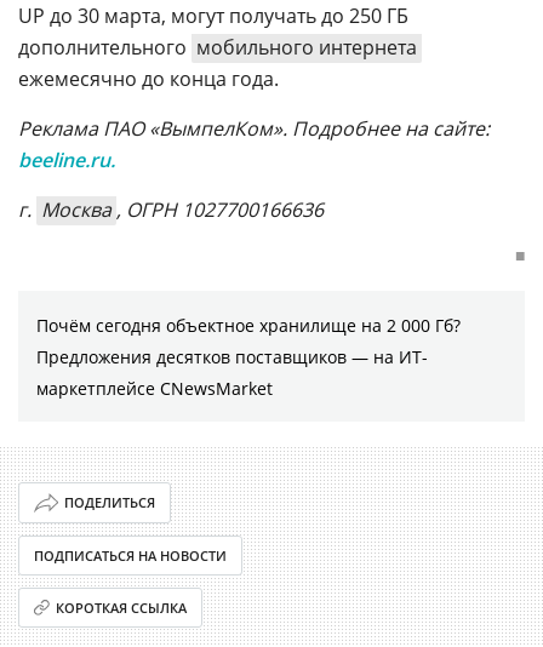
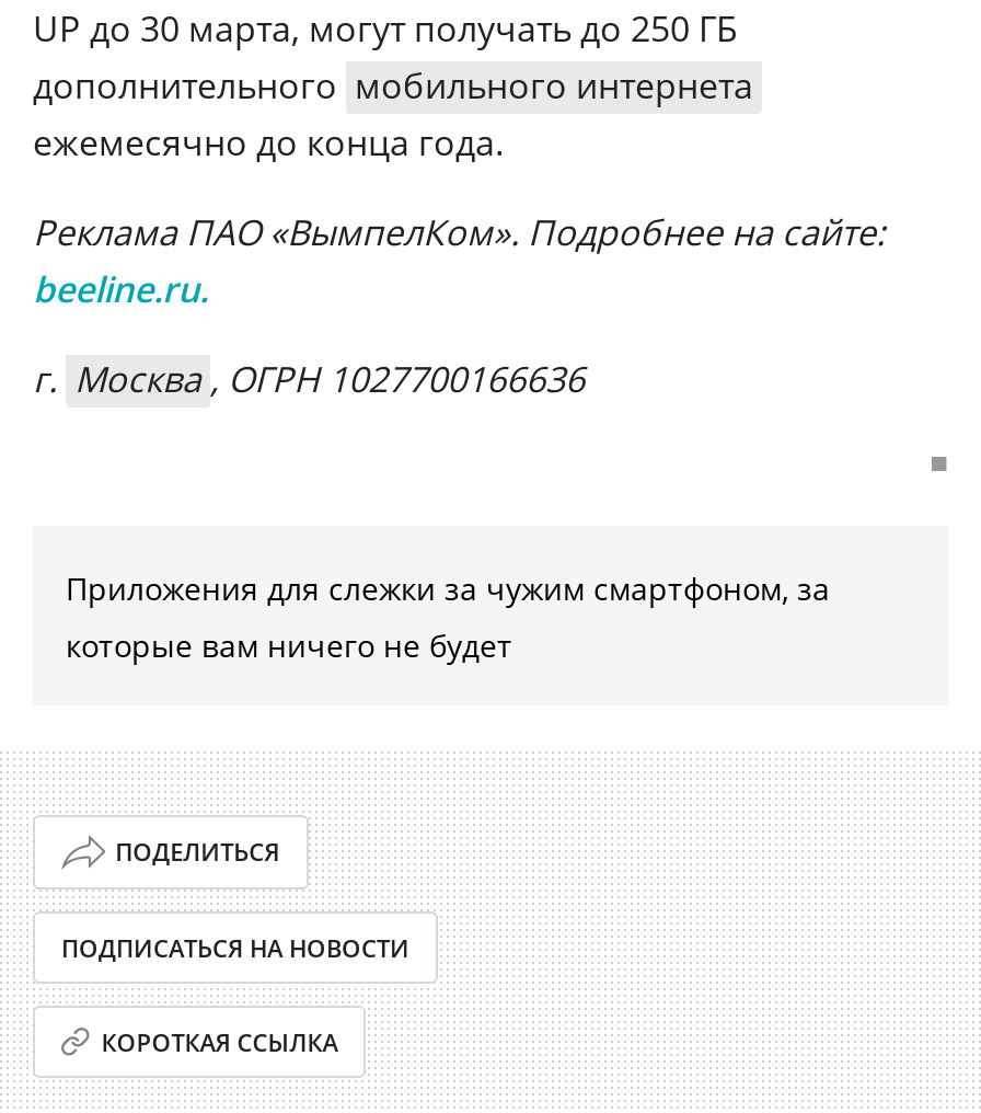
- Почём сегодня объектное хранилище на 2 000 Гб?
- Предложения десятков поставщиков ― на ИТ-
- маркетплейсе CNewsMarket
+ Приложения для слежки за чужим смартфоном, за
+ которые вам ничего не будет
